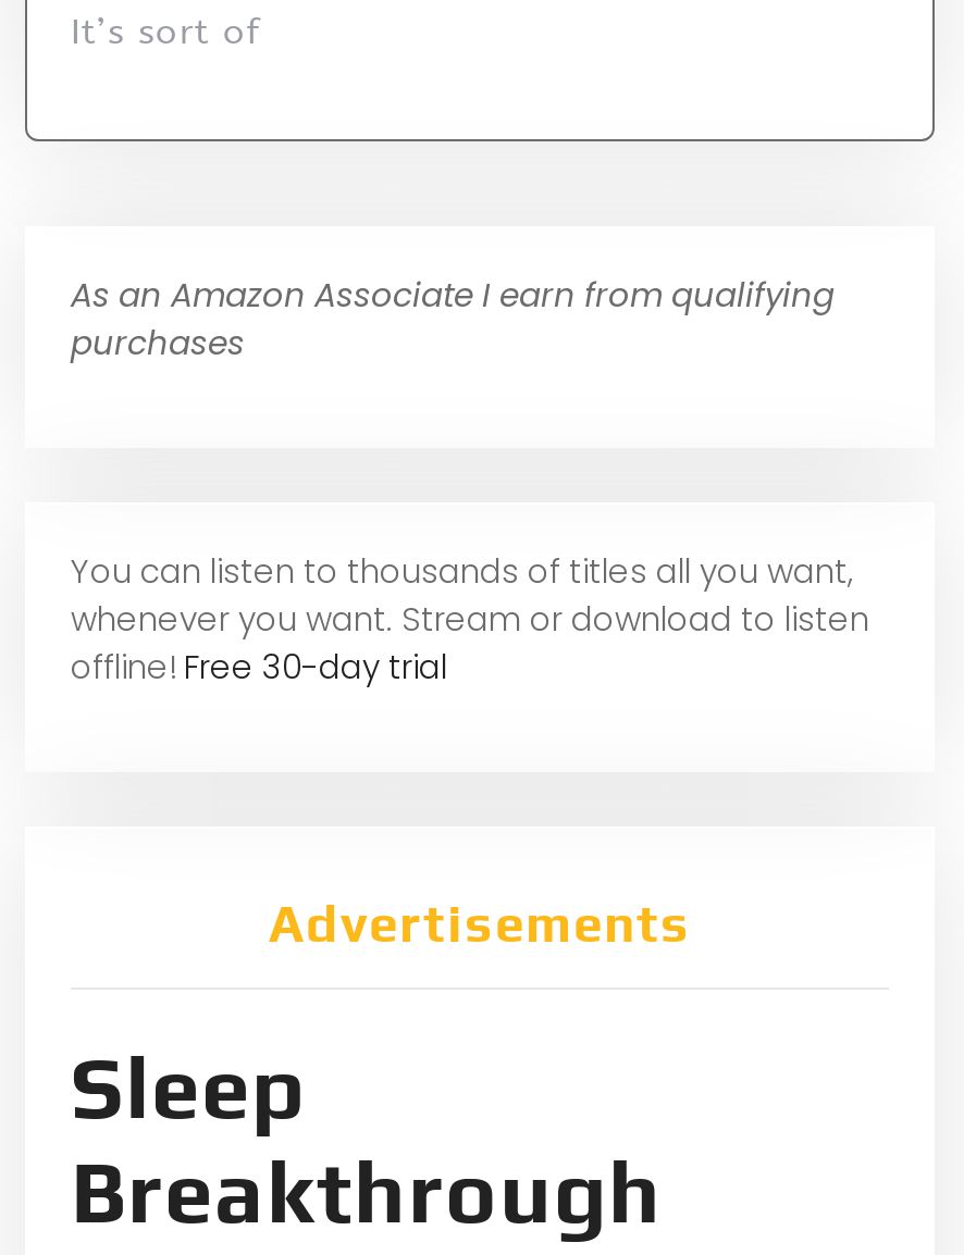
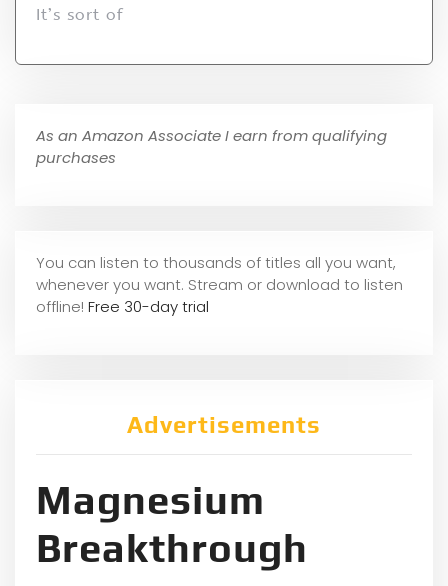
- Sleep
+ Magnesium
